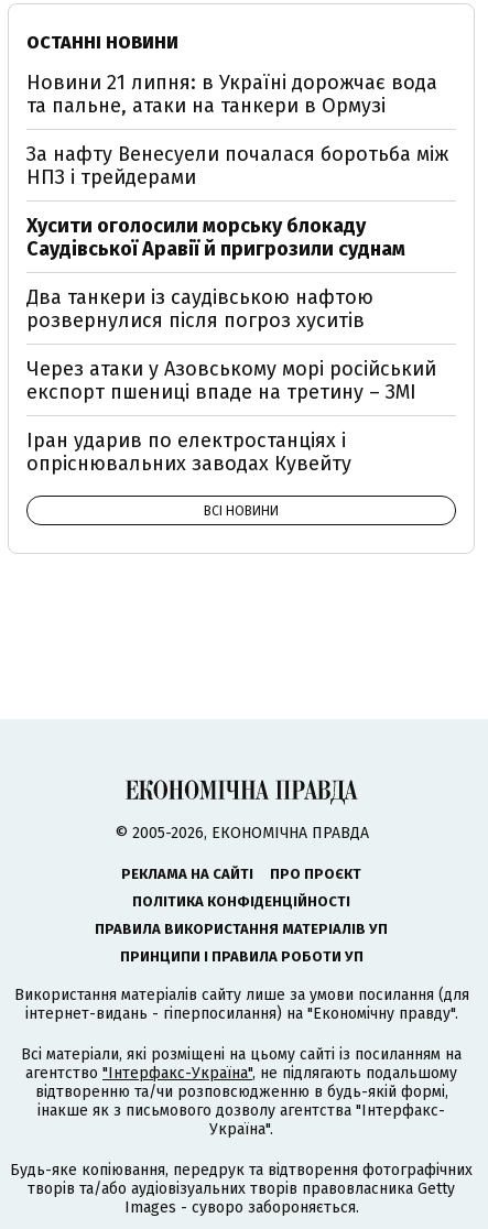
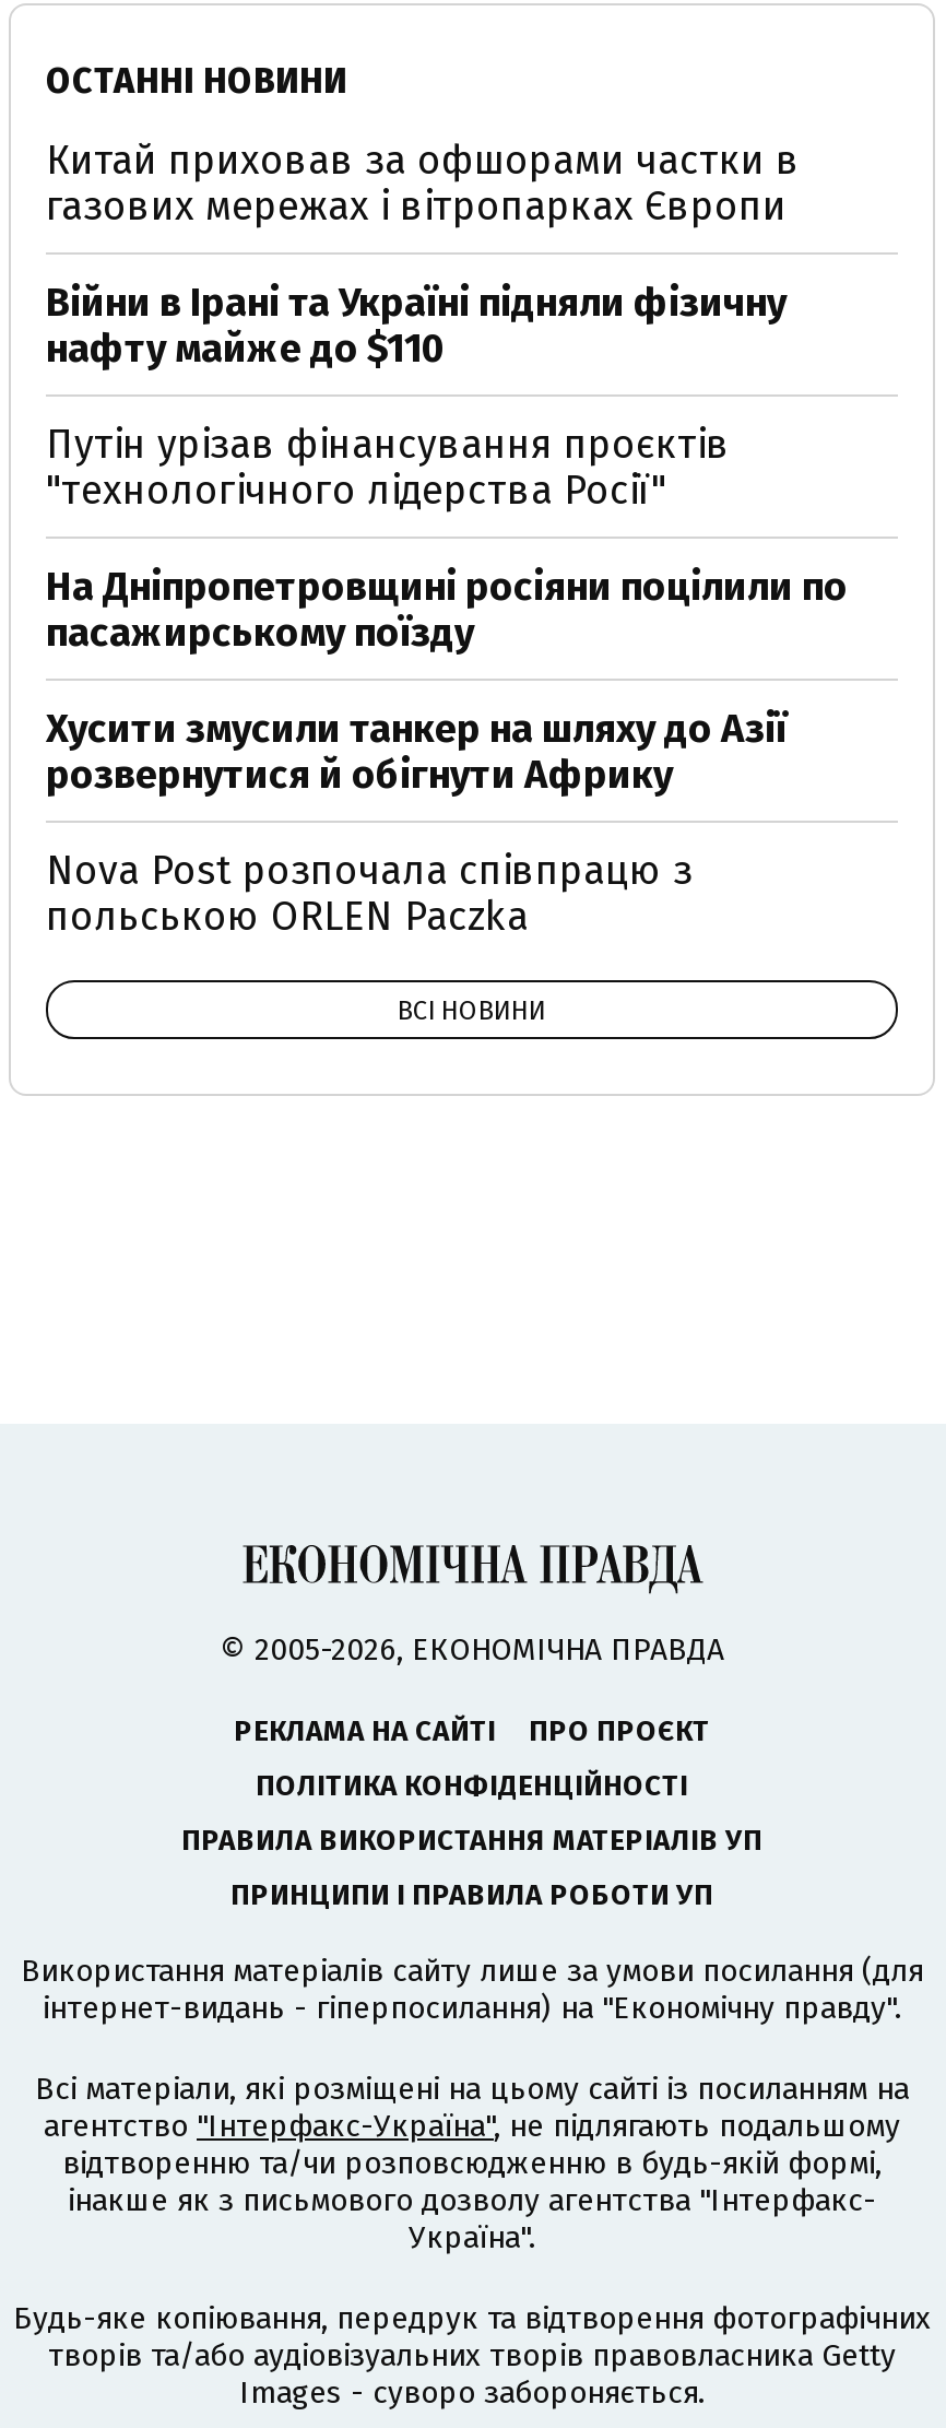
- Новини 21 липня: в Україні дорожчає вода
- та пальне, атаки на танкери в Ормузі
+ Китай приховав за офшорами частки в
+ газових мережах і вітропарках Європи

- За нафту Венесуели почалася боротьба між
- НПЗ і трейдерами
+ Війни в Ірані та Україні підняли фізичну
+ нафту майже до $110

- Хусити оголосили морську блокаду
- Саудівської Аравії й пригрозили суднам
+ Путін урізав фінансування проєктів
+ "технологічного лідерства Росії"

- Два танкери із саудівською нафтою
- розвернулися після погроз хуситів
+ На Дніпропетровщині росіяни поцілили по
+ пасажирському поїзду

- Через атаки у Азовському морі російський
- експорт пшениці впаде на третину – ЗМІ
+ Хусити змусили танкер на шляху до Азії
+ розвернутися й обігнути Африку

- Іран ударив по електростанціях і
- опріснювальних заводах Кувейту
+ Nova Post розпочала співпрацю з
+ польською ORLEN Paczka
